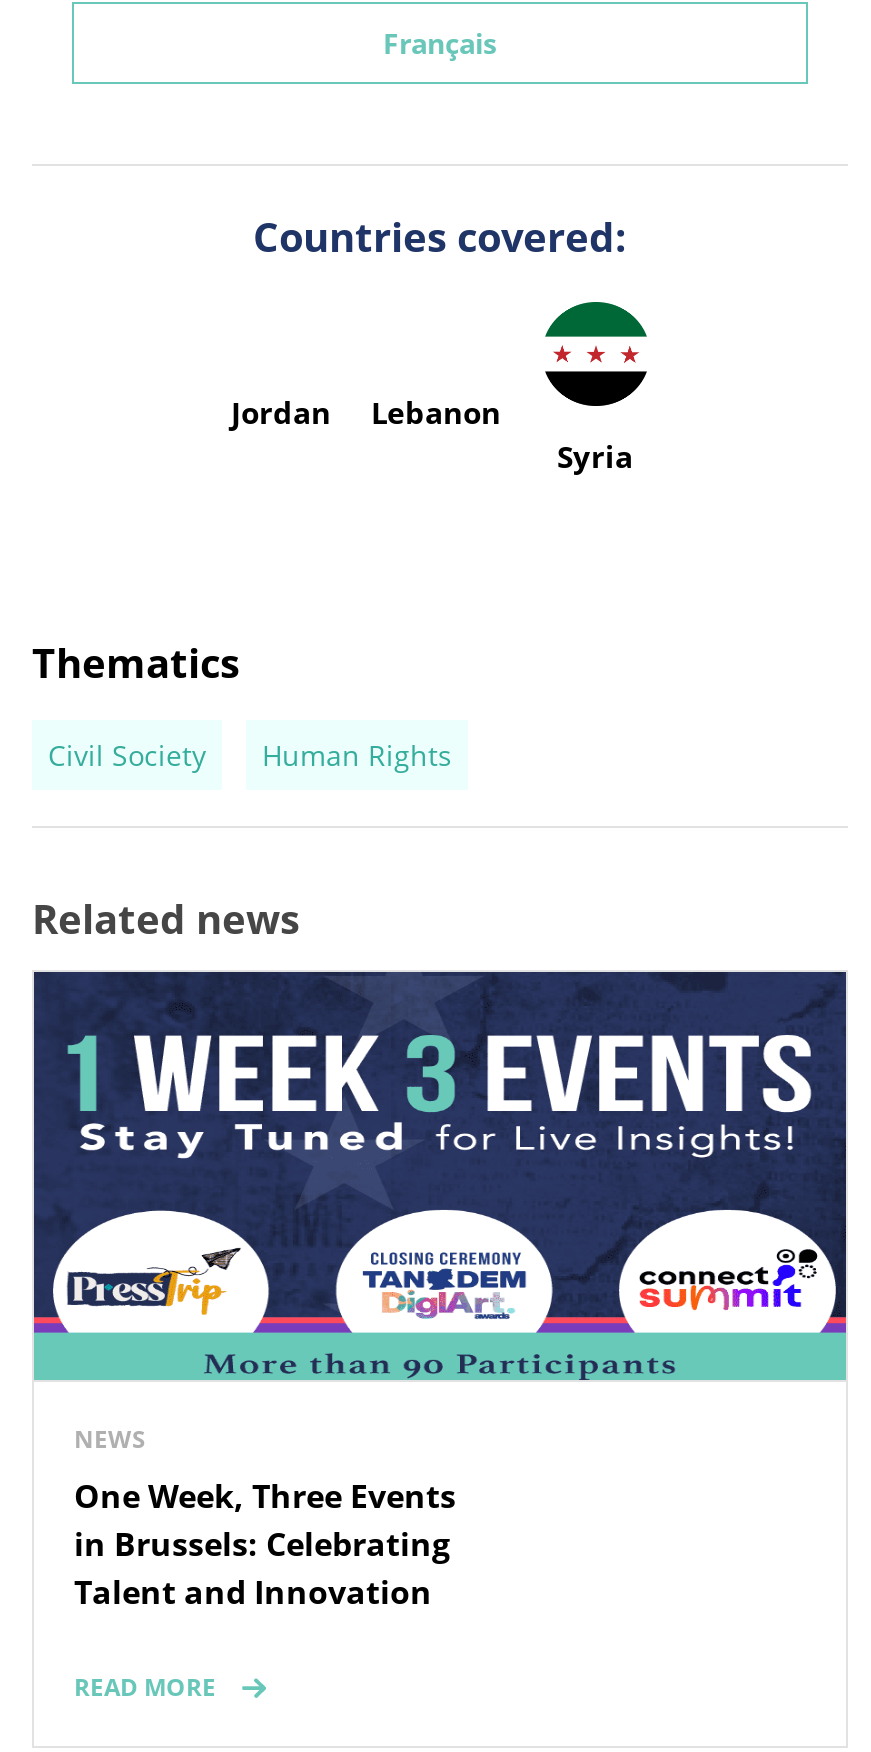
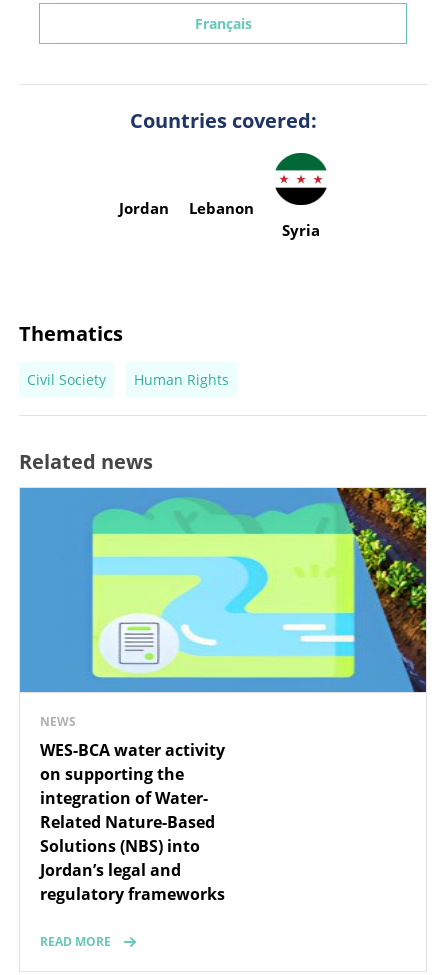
- [image]
+ [image]

- One Week, Three Events
- in Brussels: Celebrating
- Talent and Innovation
+ WES-BCA water activity
+ on supporting the
+ integration of Water-
+ Related Nature-Based
+ Solutions (NBS) into
+ Jordan’s legal and
+ regulatory frameworks
